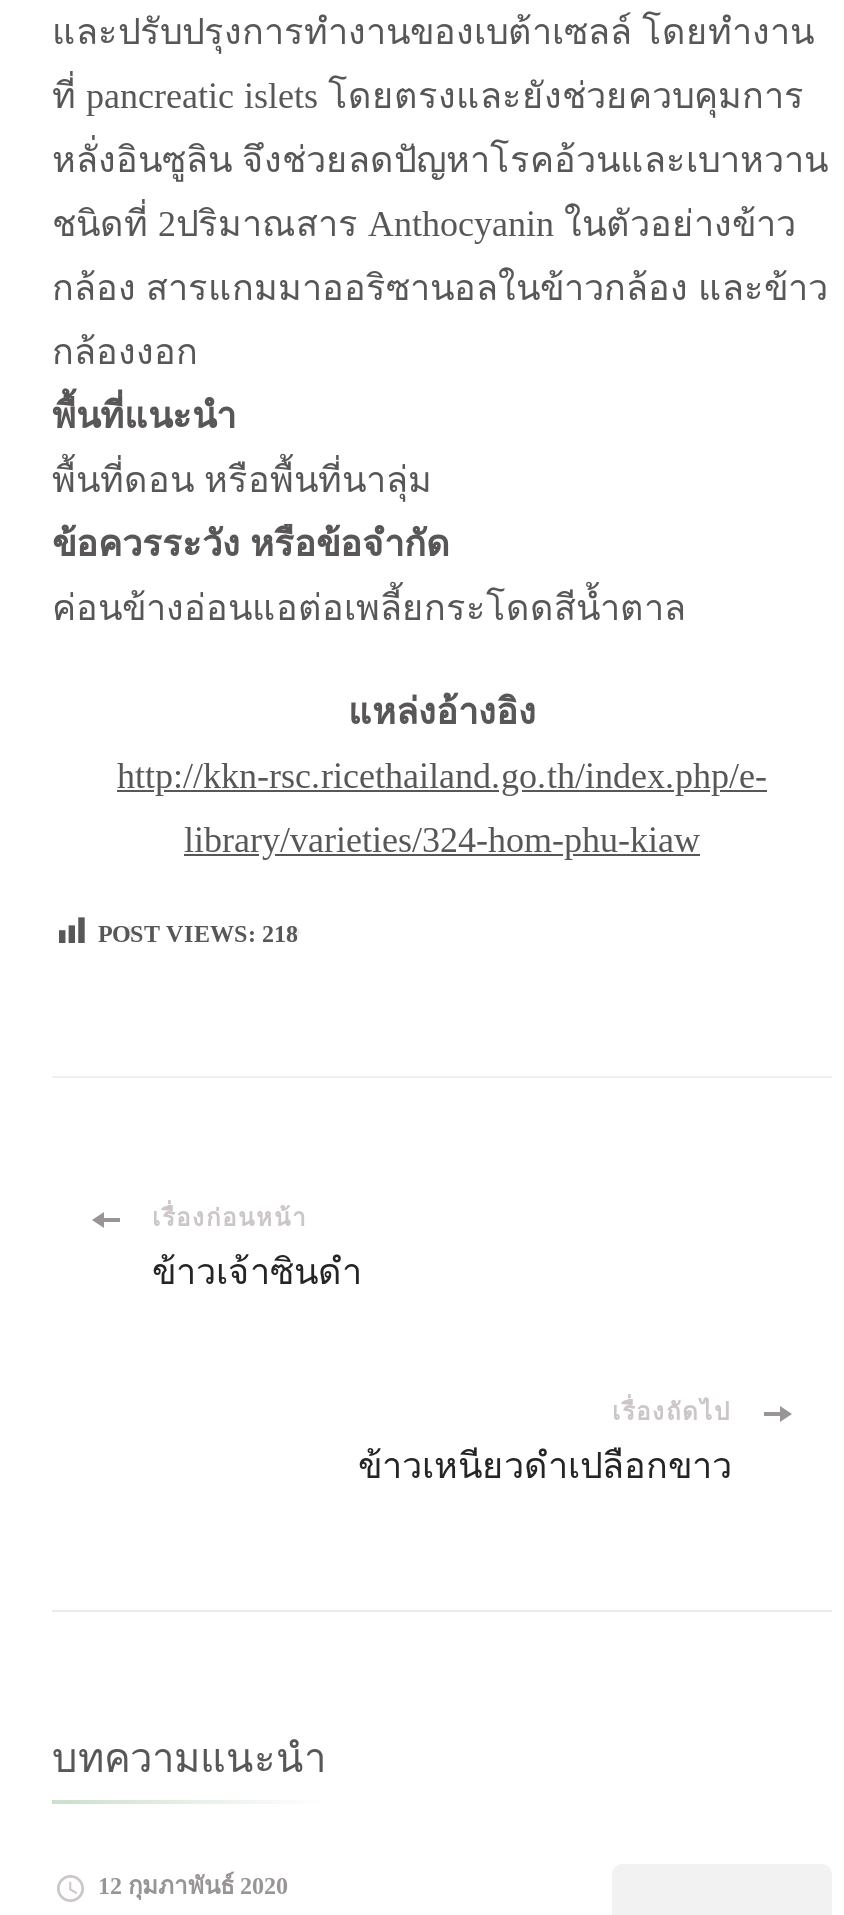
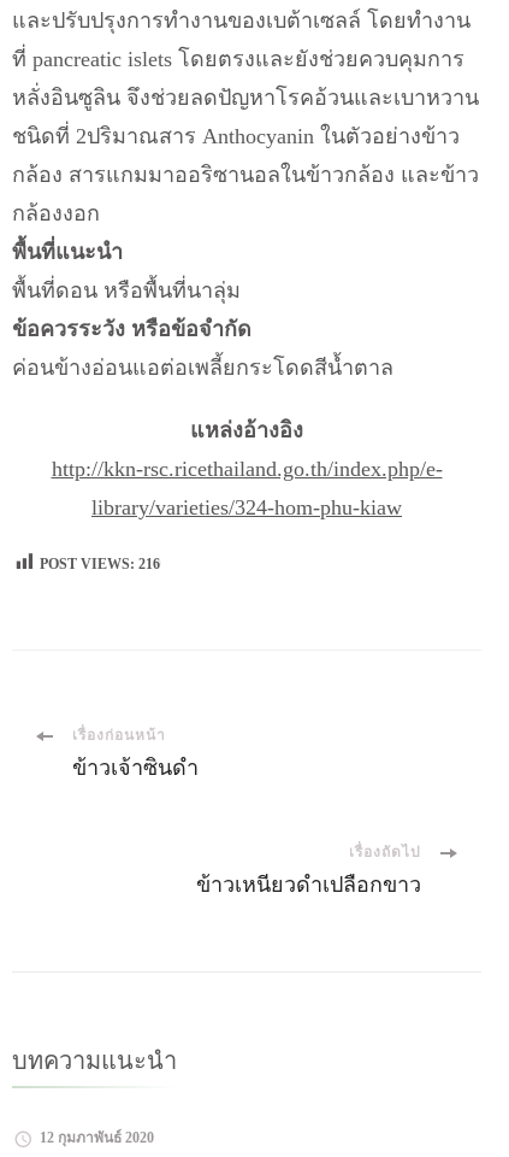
- POST VIEWS: 218
+ POST VIEWS: 216
